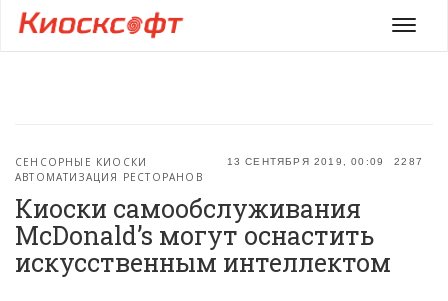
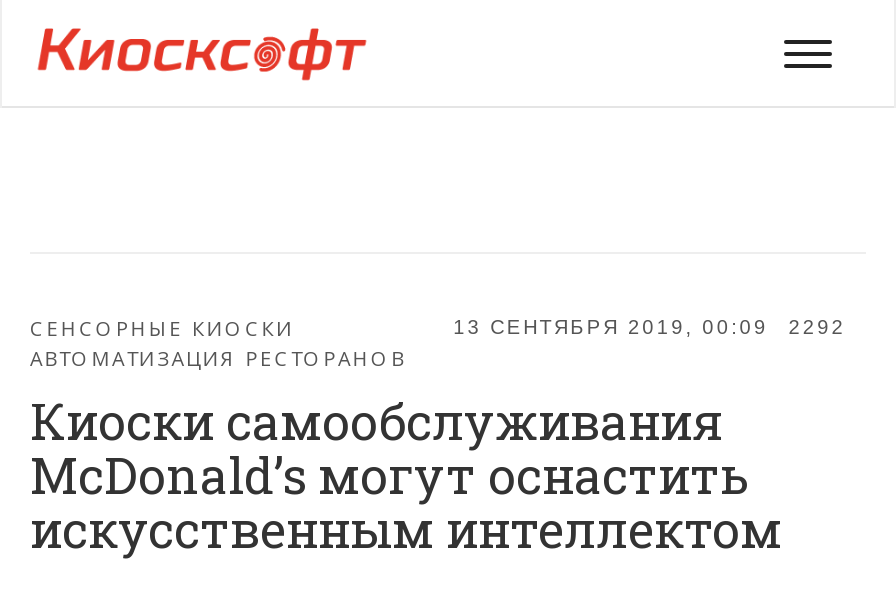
- 13 СЕНТЯБРЯ 2019, 00:09 2287
+ 13 СЕНТЯБРЯ 2019, 00:09 2292
